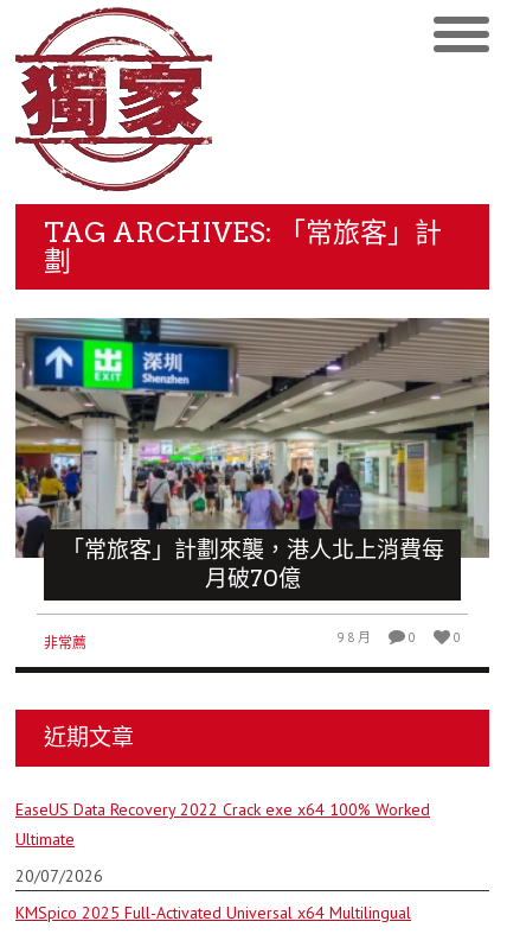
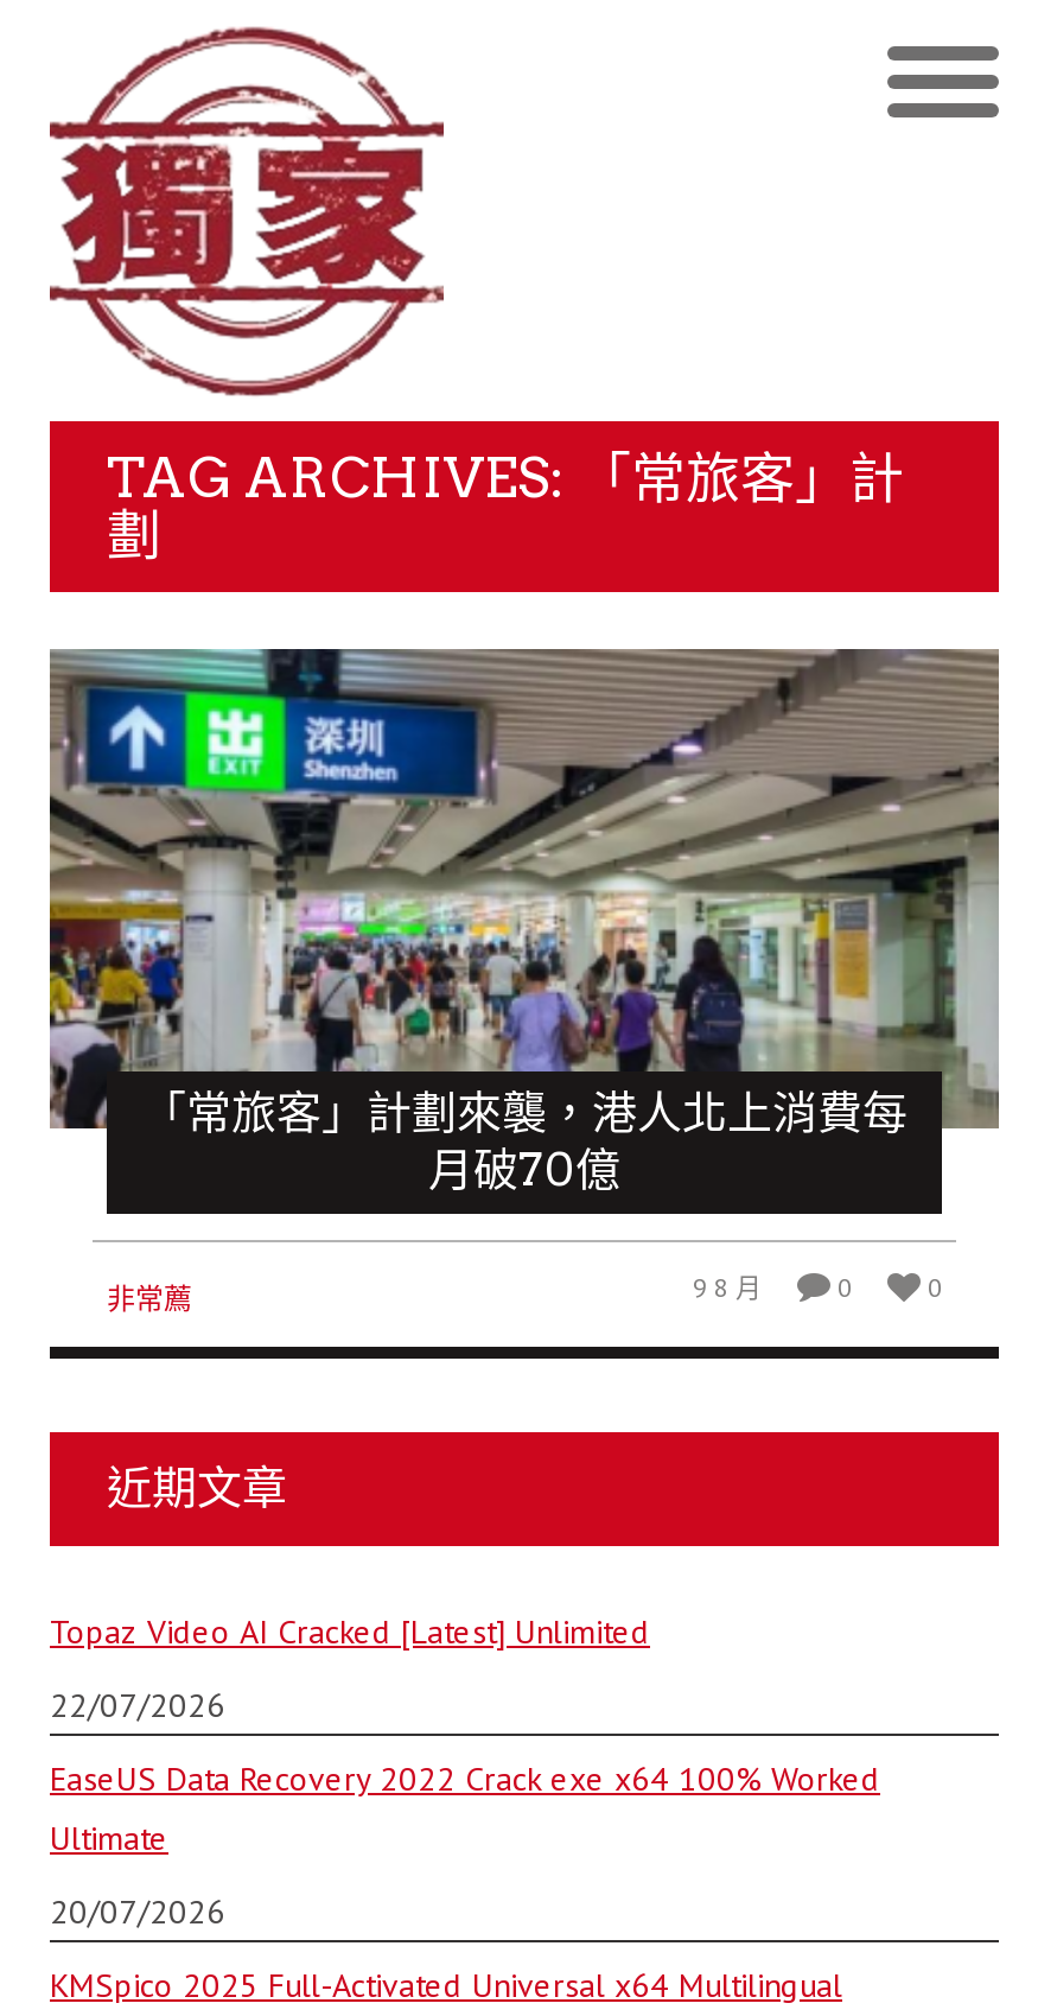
+ Topaz Video AI Cracked [Latest] Unlimited
+ 22/07/2026
